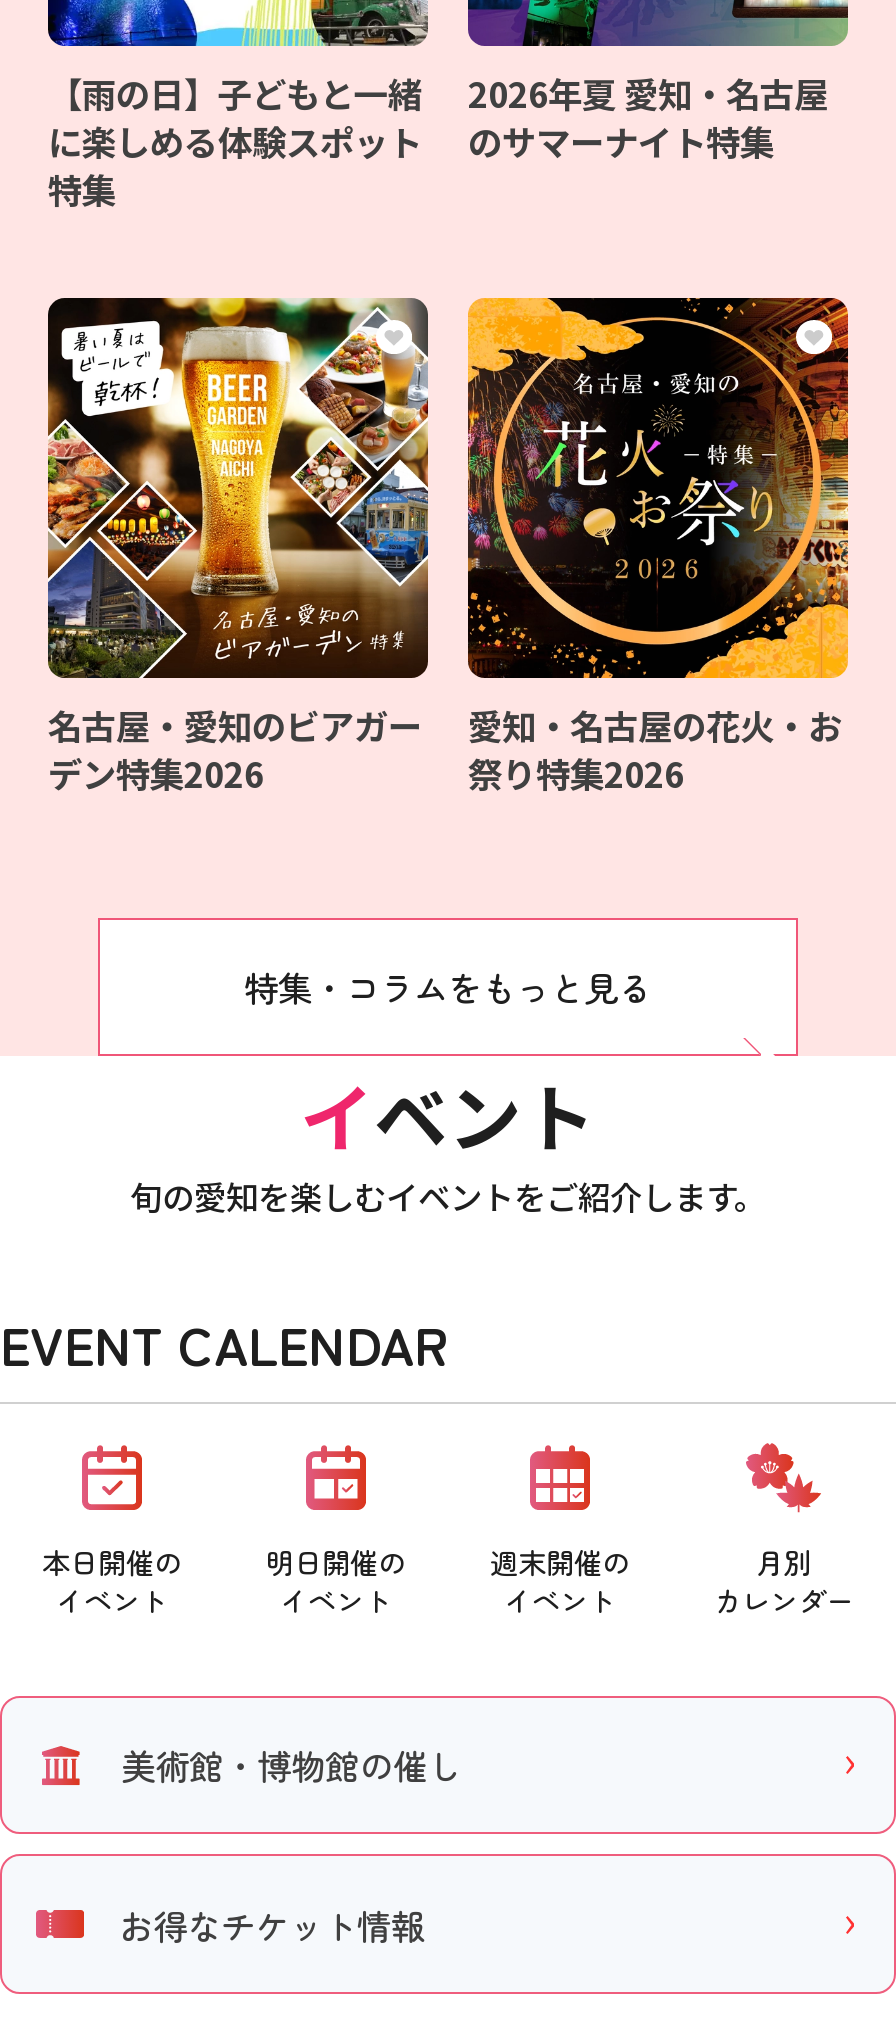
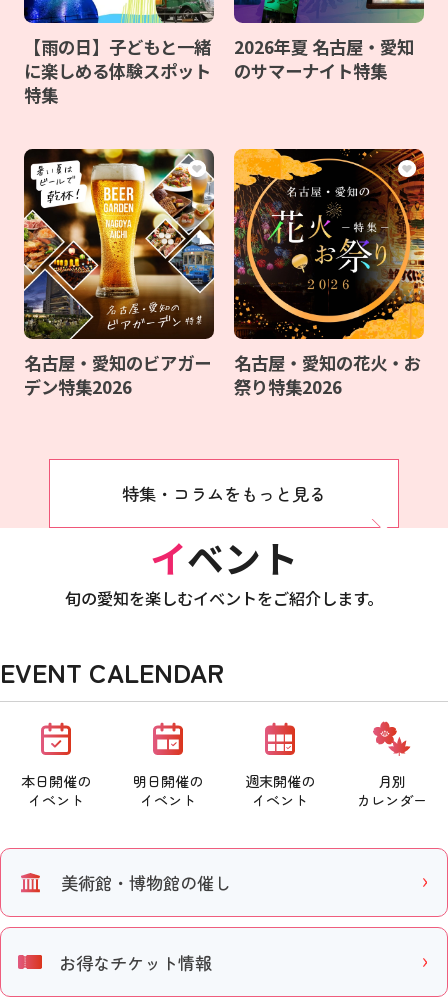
- 2026年夏 愛知・名古屋
+ 2026年夏 名古屋・愛知

- 愛知・名古屋の花火・お
+ 名古屋・愛知の花火・お
